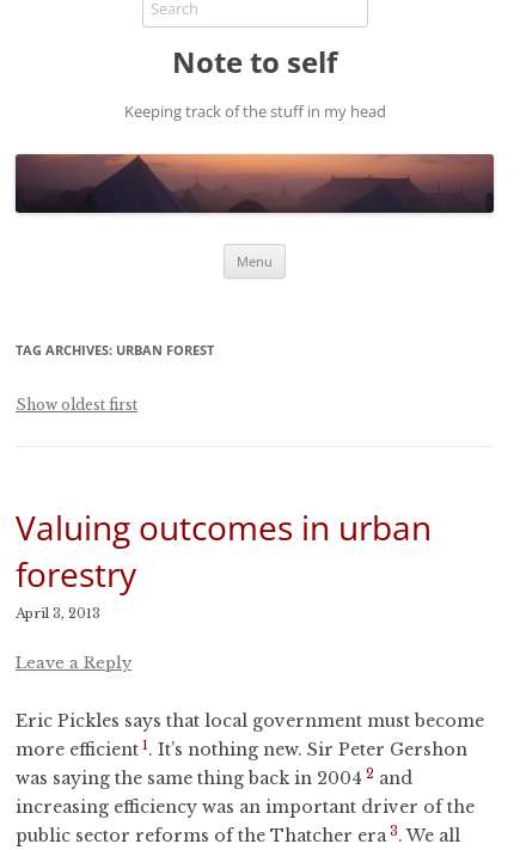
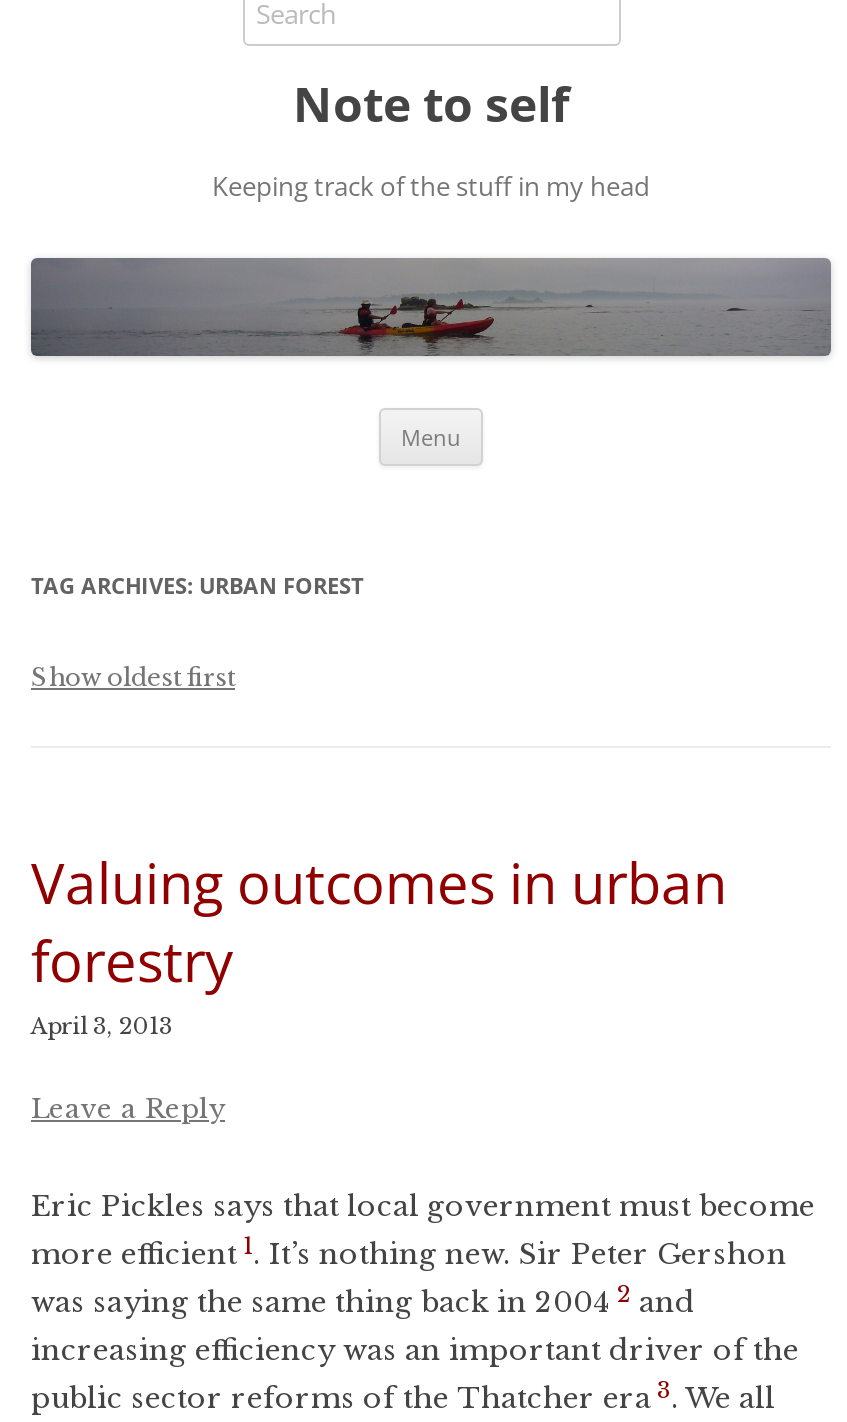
- [image]
+ [image]
